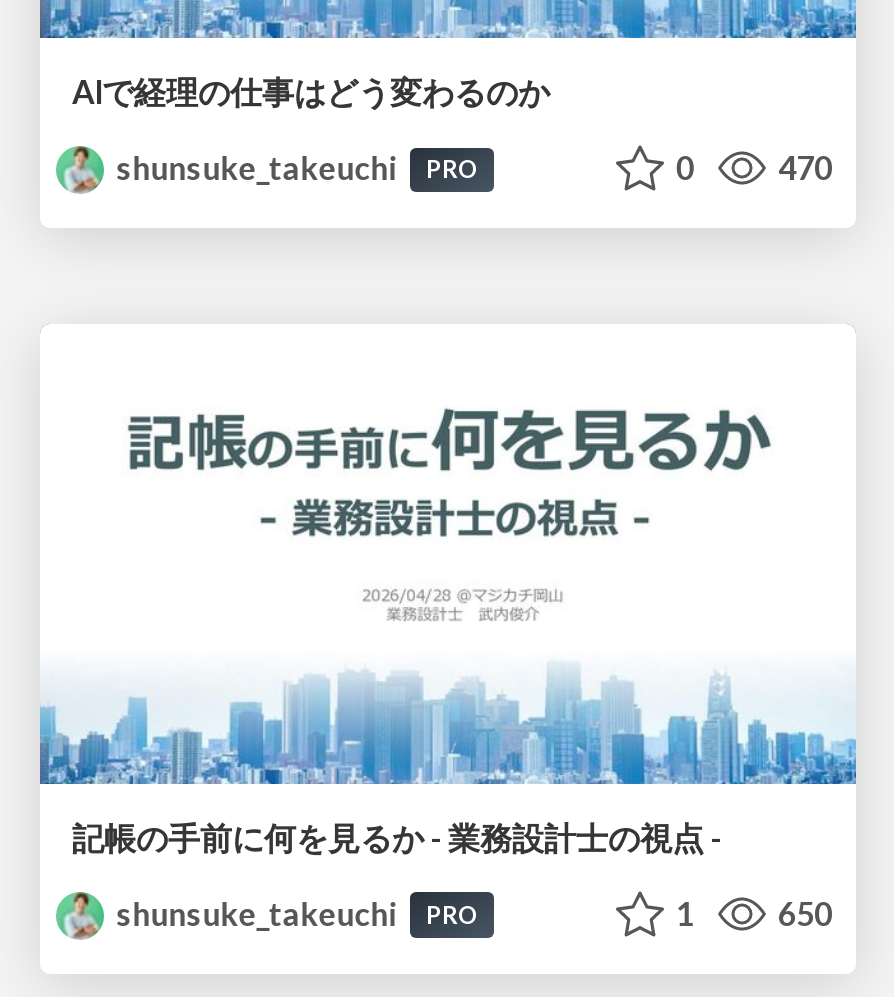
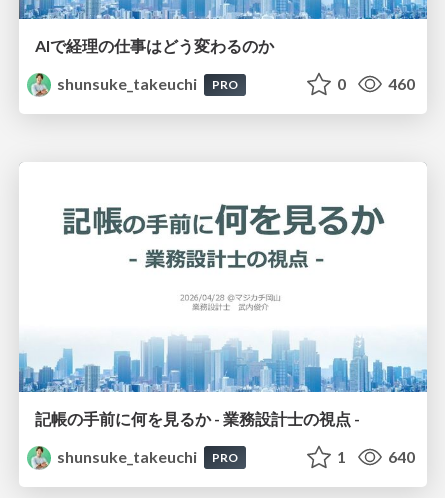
- 470
+ 460

- 650
+ 640
